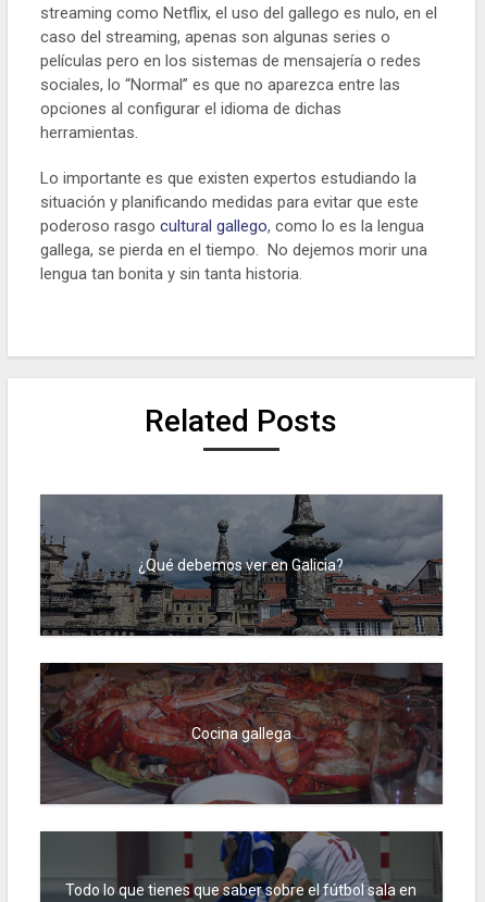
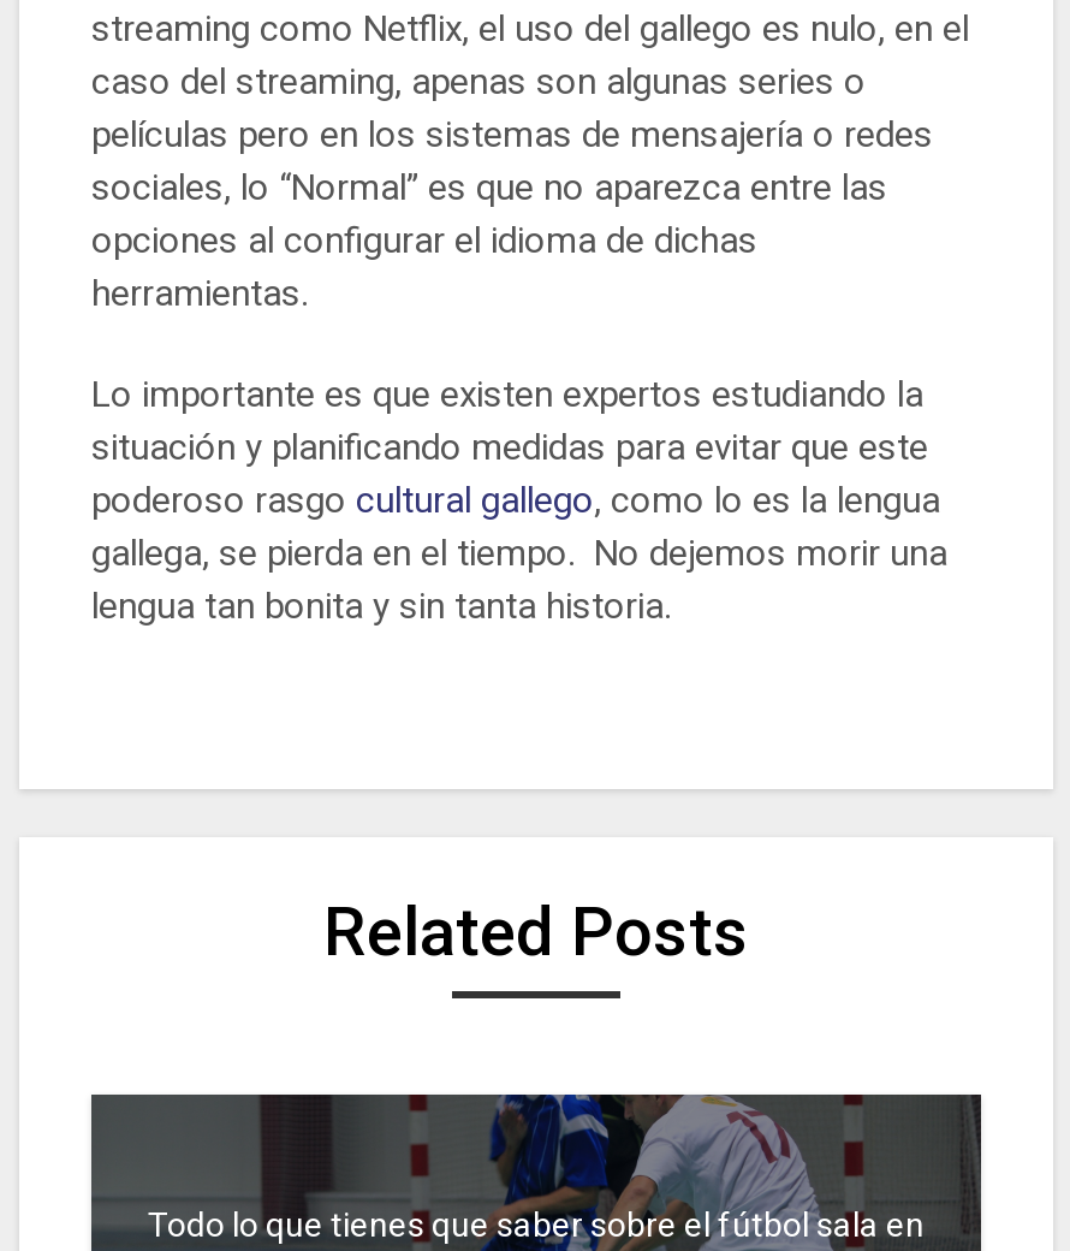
- [image]
- ¿Qué debemos ver en Galicia?

- [image]
- Cocina gallega
